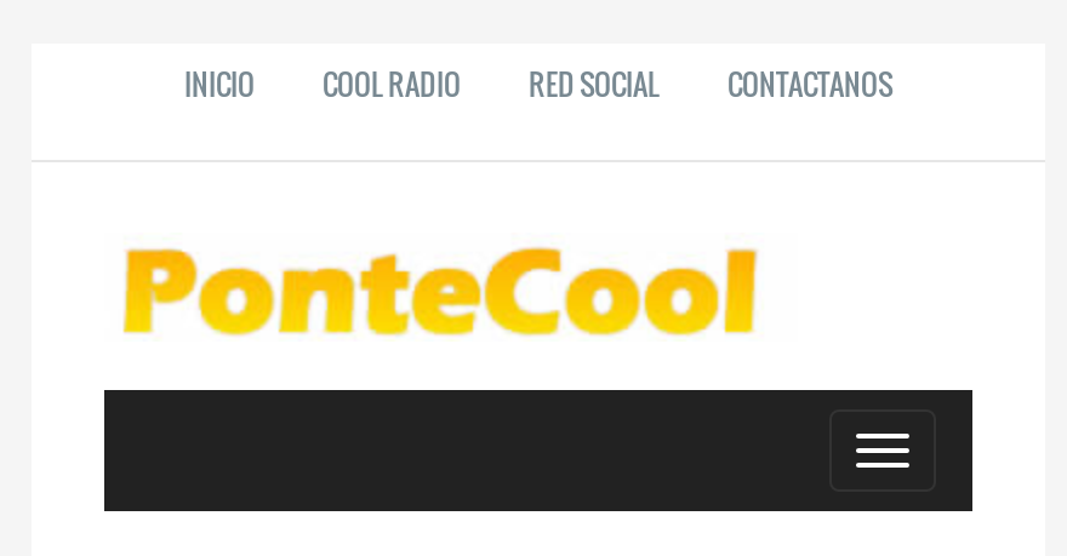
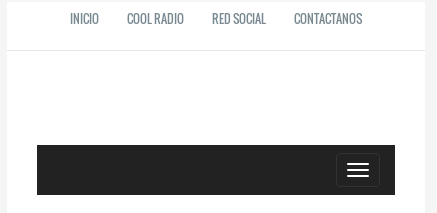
- [image]
